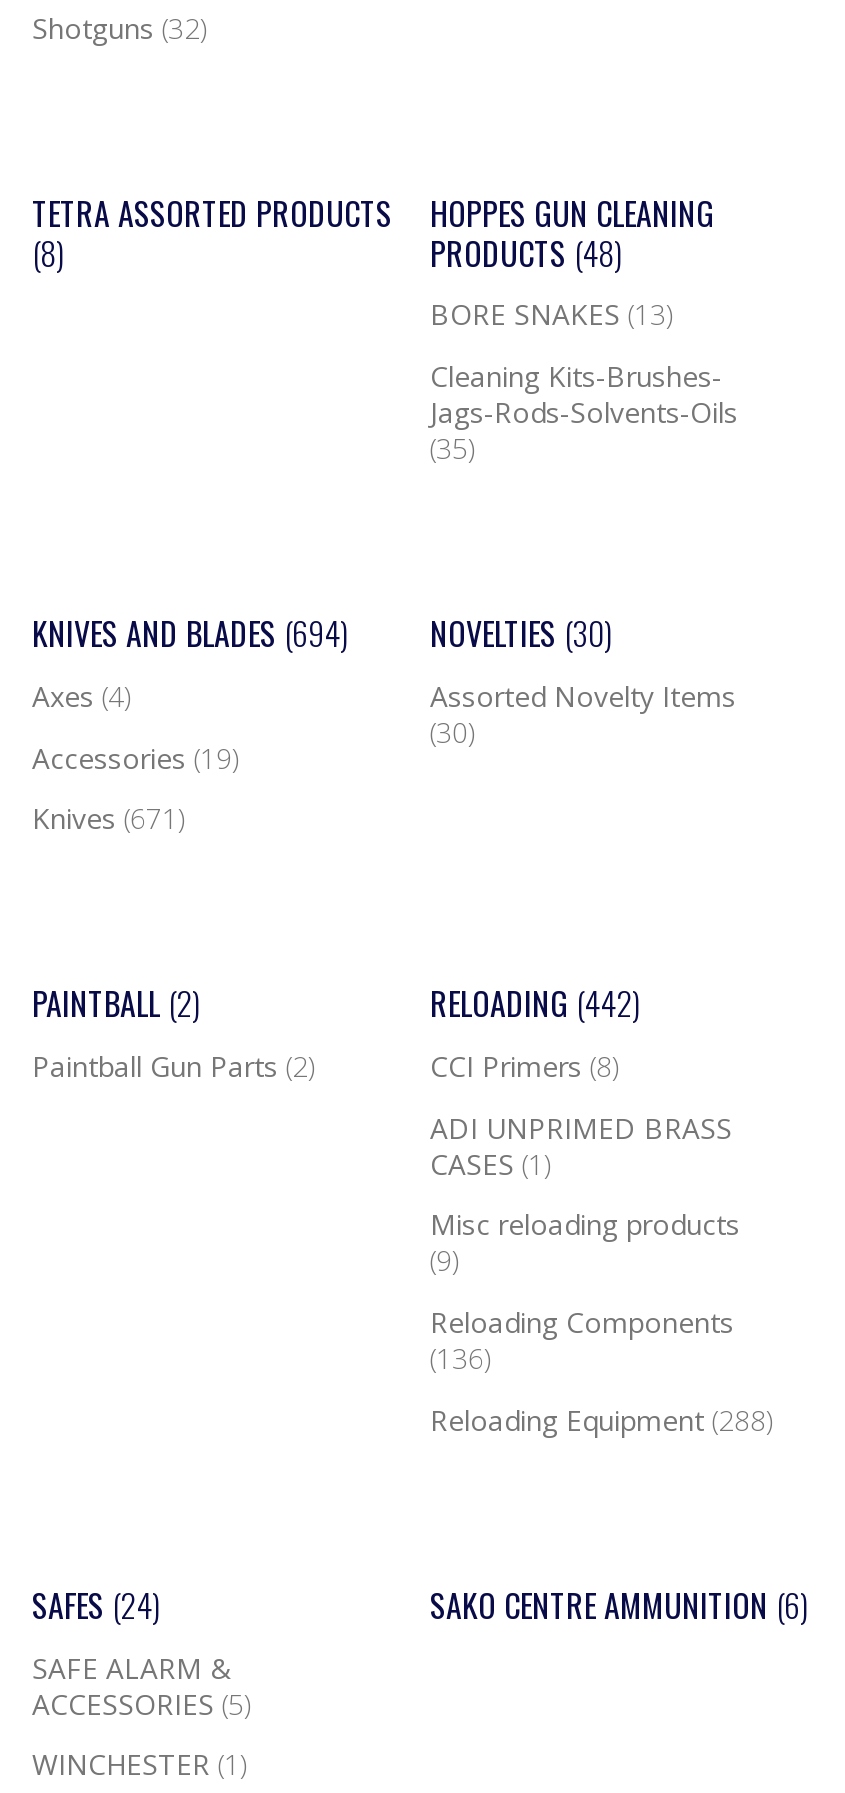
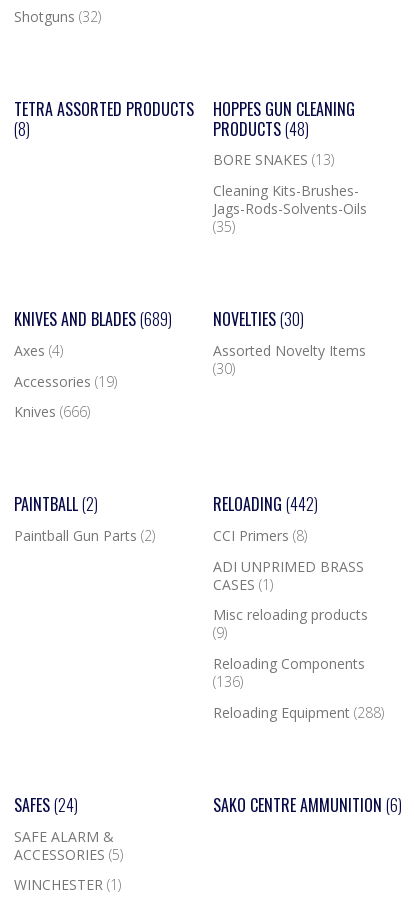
- KNIVES AND BLADES (694)
+ KNIVES AND BLADES (689)

- Knives (671)
+ Knives (666)
